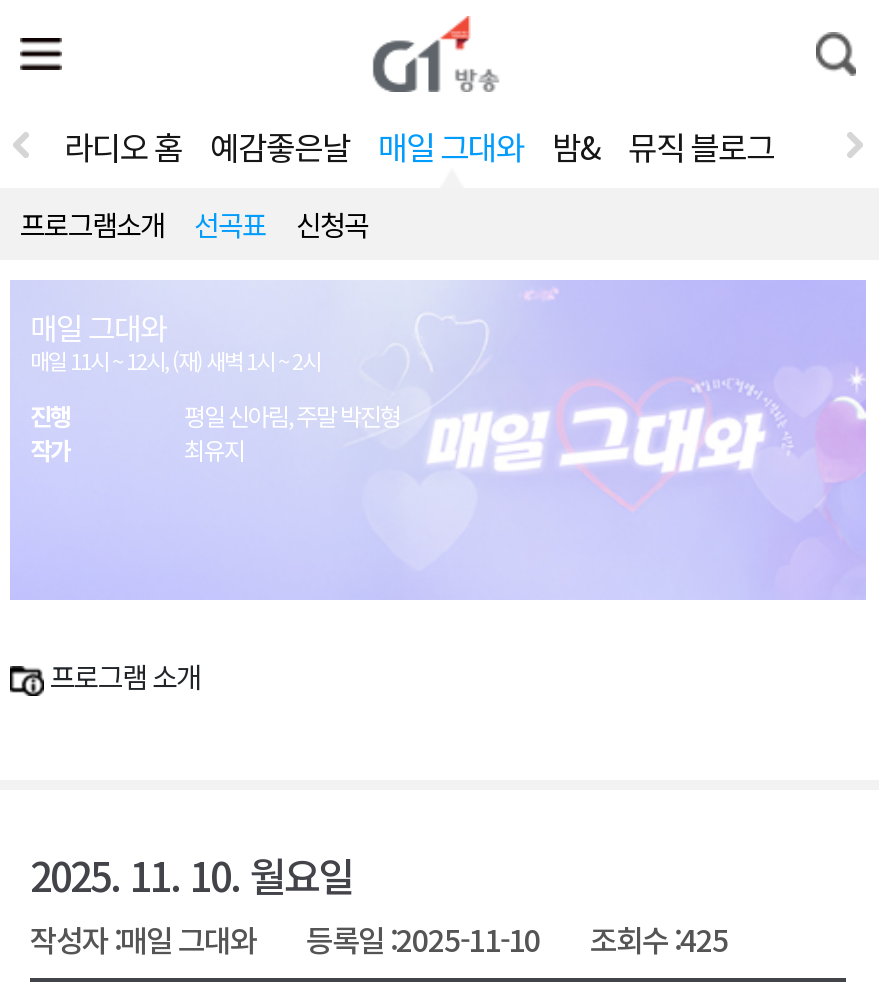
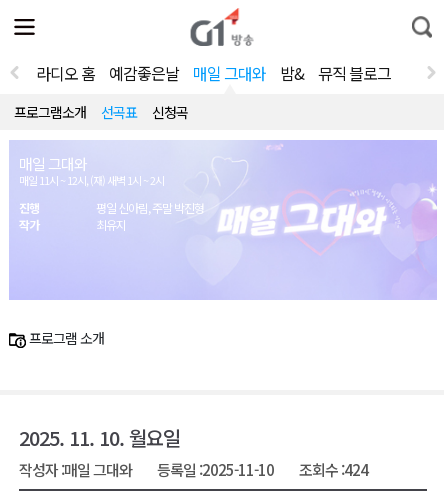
- 작성자 : 매일 그대와 등록일 : 2025-11-10 조회수 : 425
+ 작성자 : 매일 그대와 등록일 : 2025-11-10 조회수 : 424
